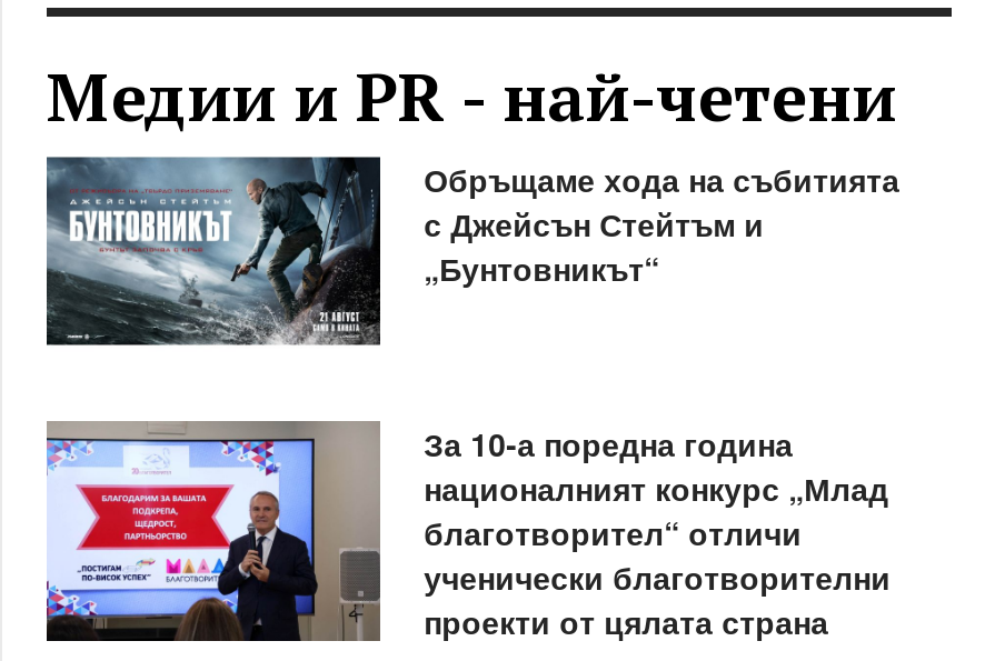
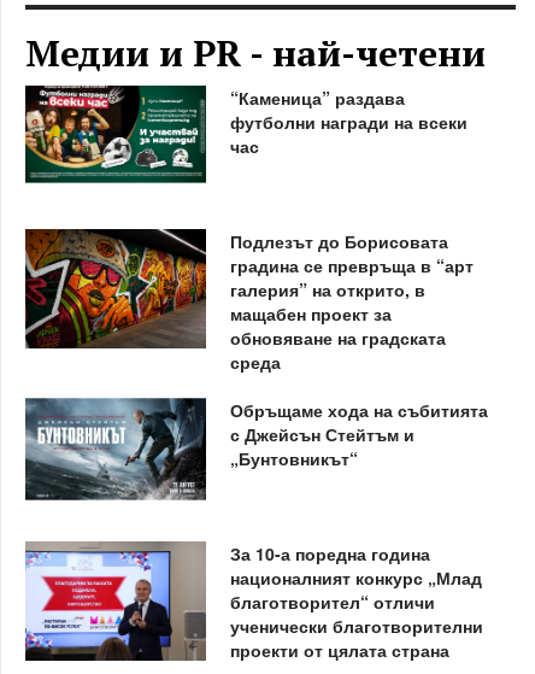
+ [image]
+ “Каменица” раздава
+ футболни награди на всеки
+ час

+ [image]
+ Подлезът до Борисовата
+ градина се превръща в “арт
+ галерия” на открито, в
+ мащабен проект за
+ обновяване на градската
+ среда
